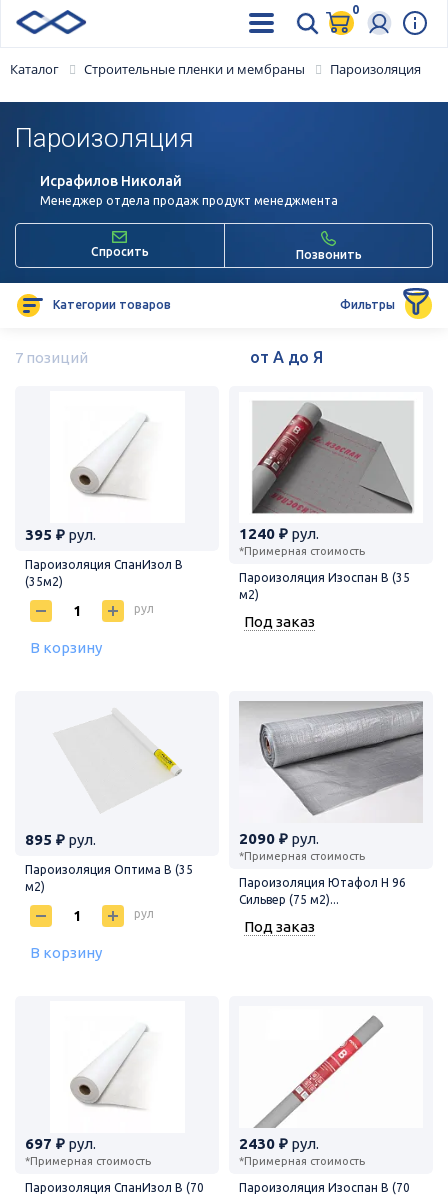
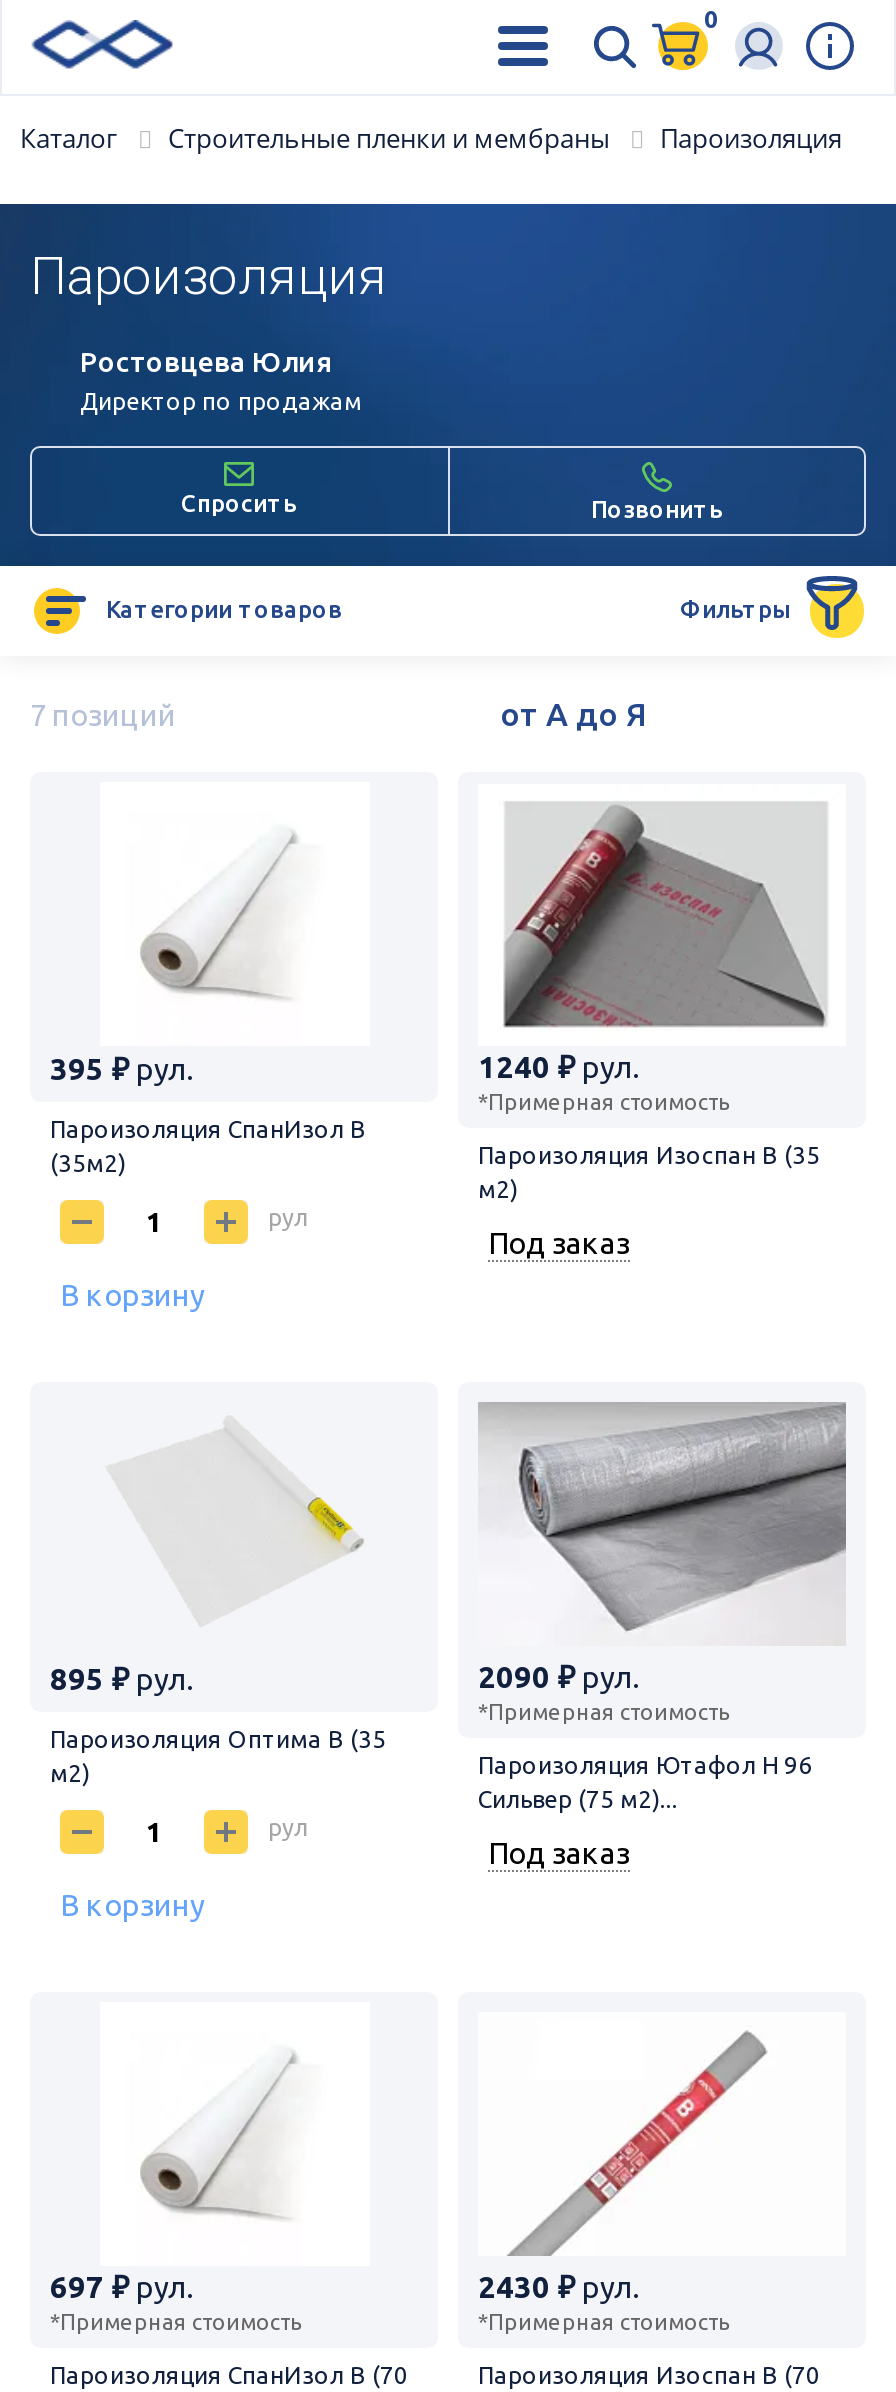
- Исрафилов Николай
- Менеджер отдела продаж продукт менеджмента
+ Ростовцева Юлия
+ Директор по продажам
